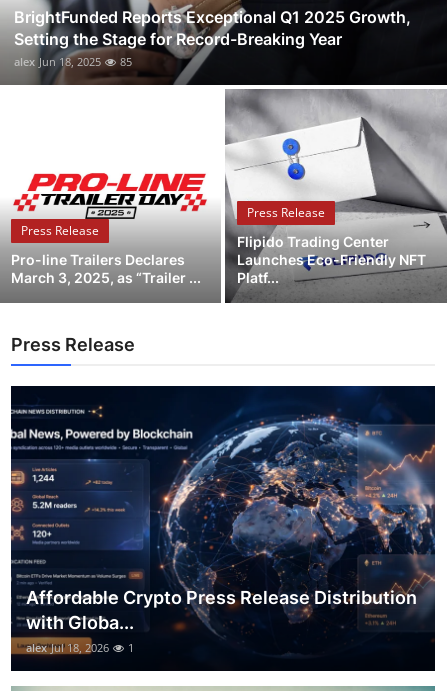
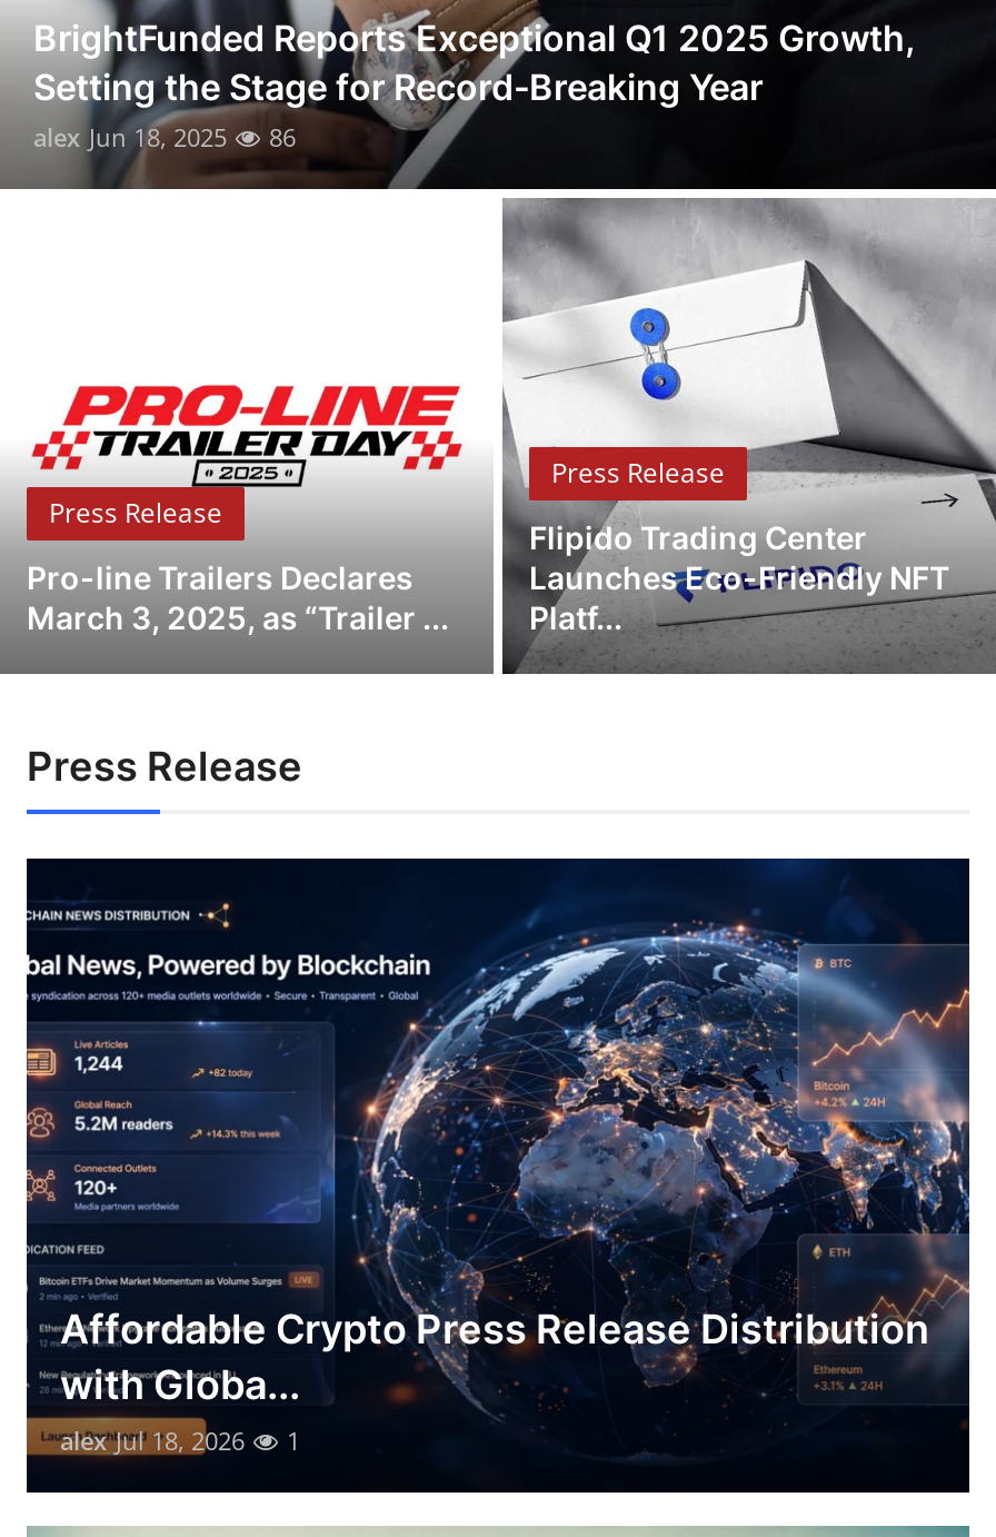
- 85
+ 86
